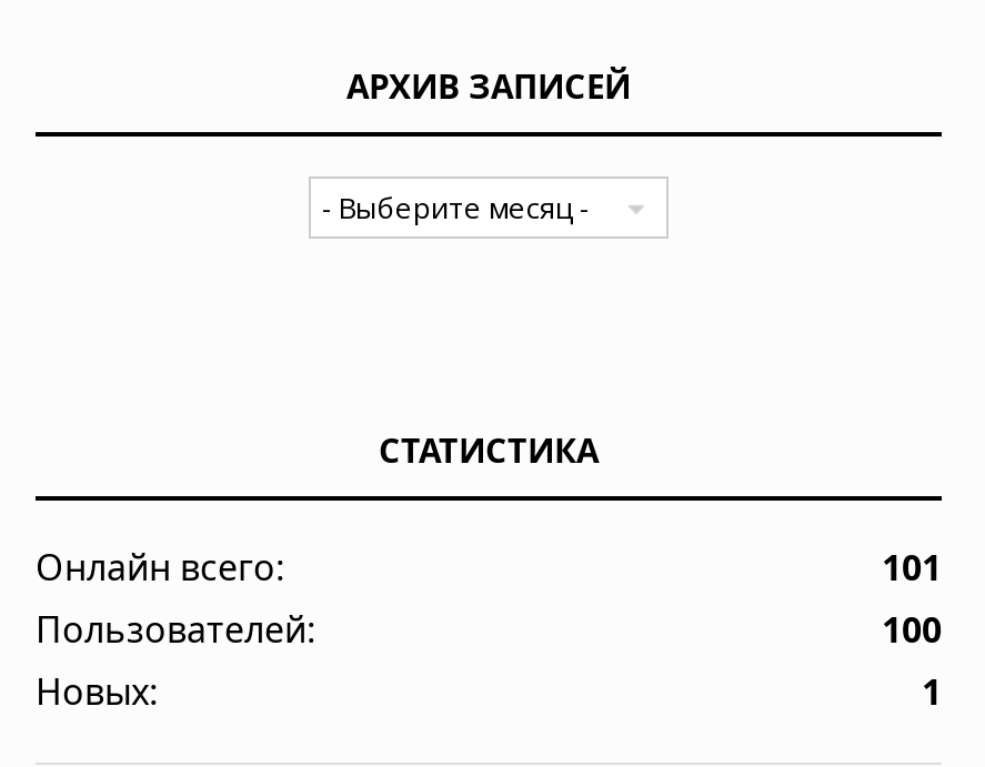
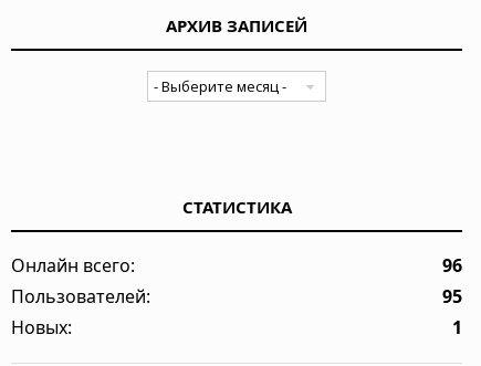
- 101
+ 96

- 100
+ 95
